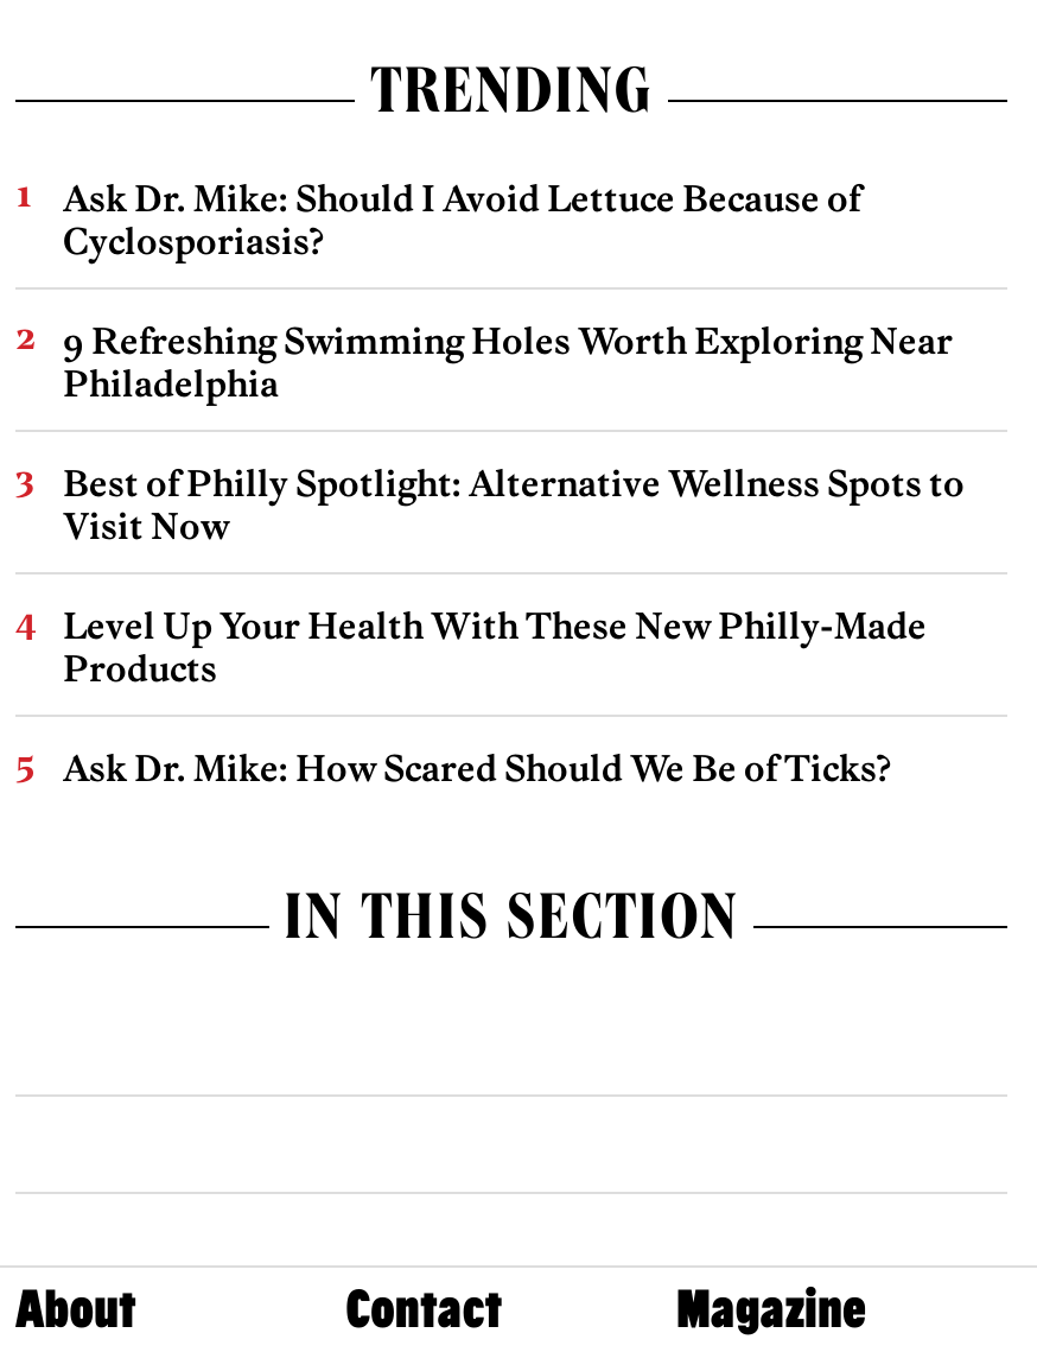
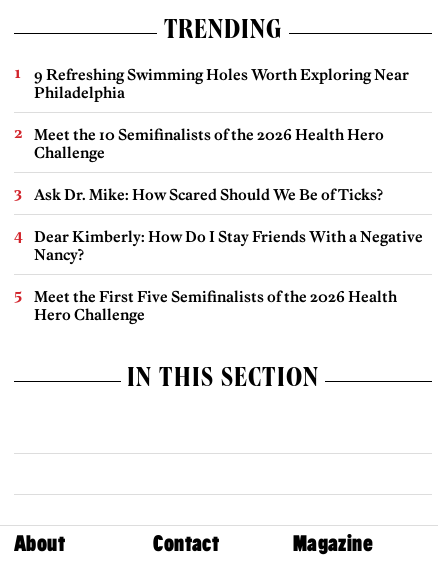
- Ask Dr. Mike: Should I Avoid Lettuce Because of
- Cyclosporiasis?

moved up: 9 Refreshing Swimming Holes Worth Exploring Near | Philadelphia

- Best of Philly Spotlight: Alternative Wellness Spots to
- Visit Now
- Level Up Your Health With These New Philly-Made
- Products
+ Meet the 10 Semifinalists of the 2026 Health Hero
+ Challenge

moved up: Ask Dr. Mike: How Scared Should We Be of Ticks?

+ Dear Kimberly: How Do I Stay Friends With a Negative
+ Nancy?
+ Meet the First Five Semifinalists of the 2026 Health
+ Hero Challenge
